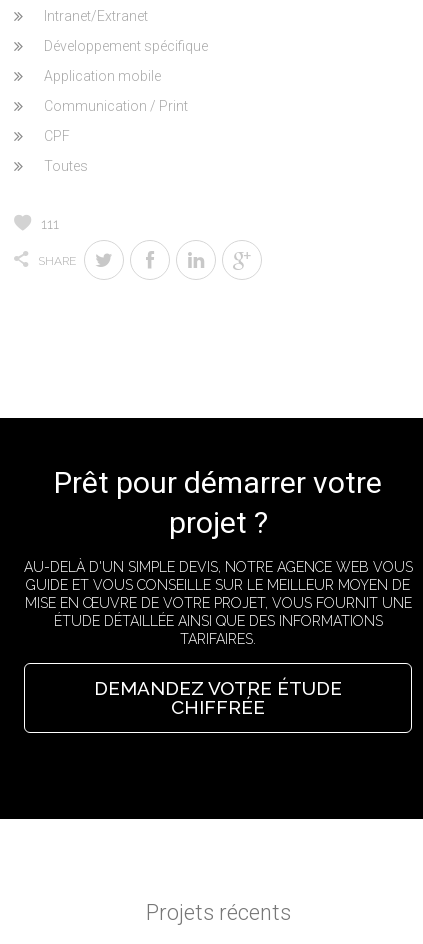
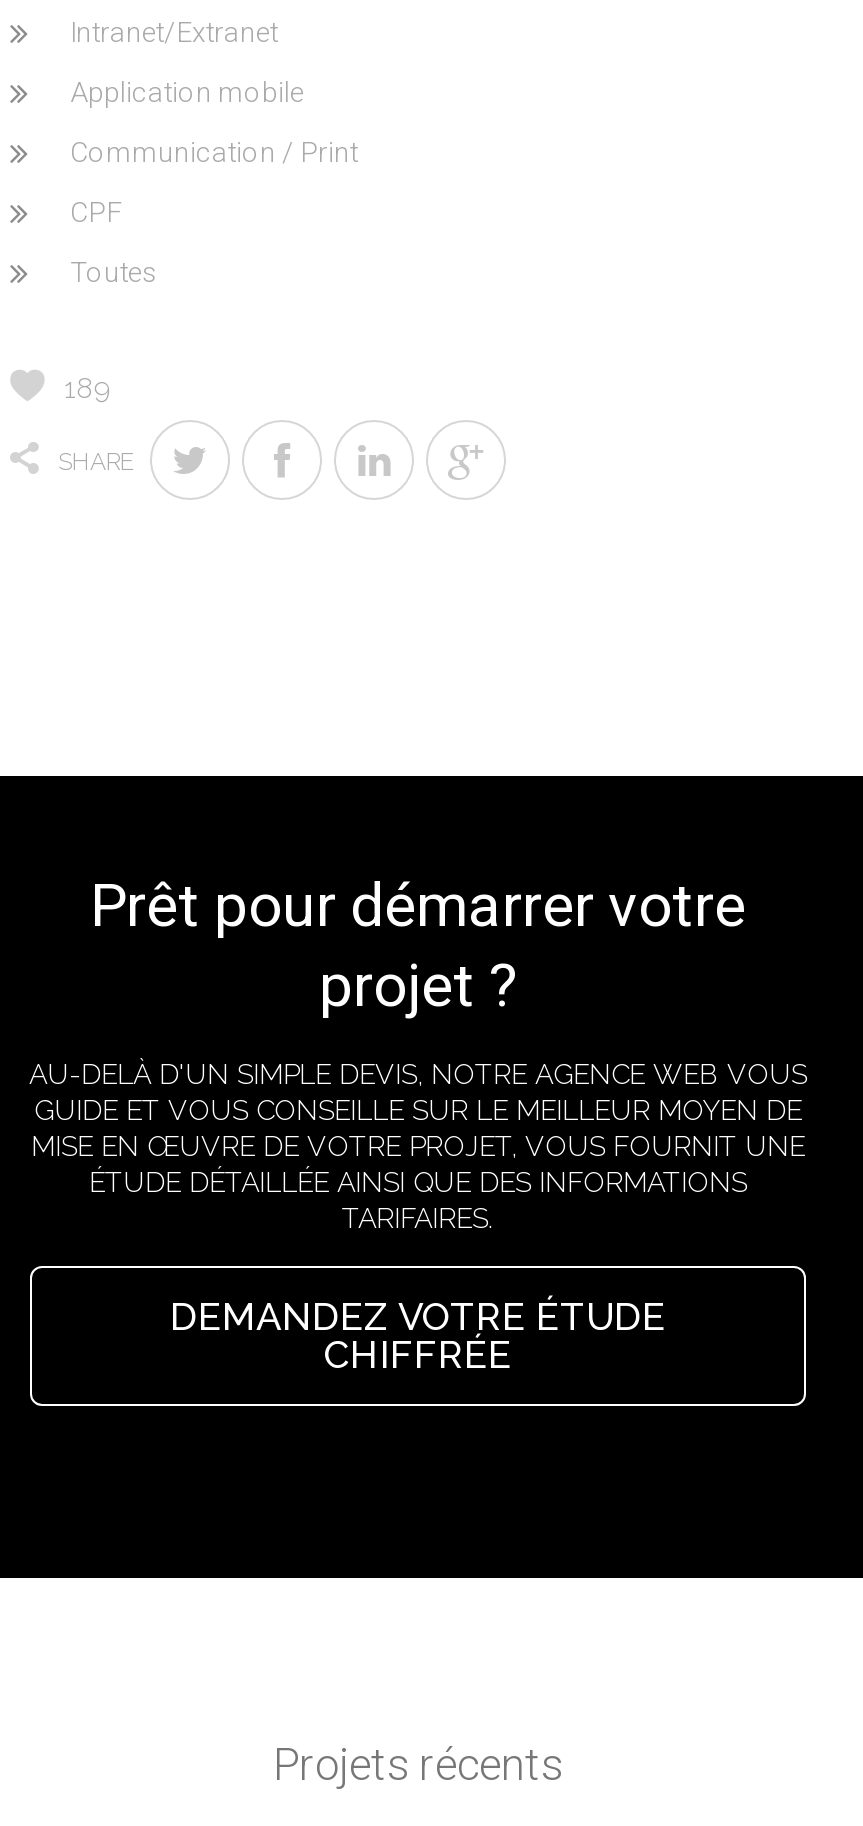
- Développement spécifique

- 111
+ 189
